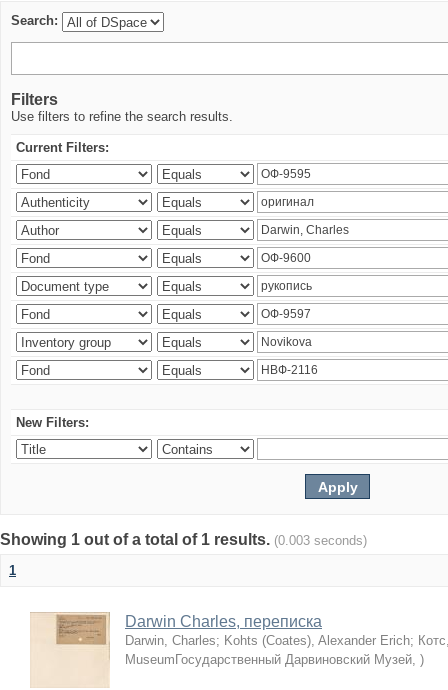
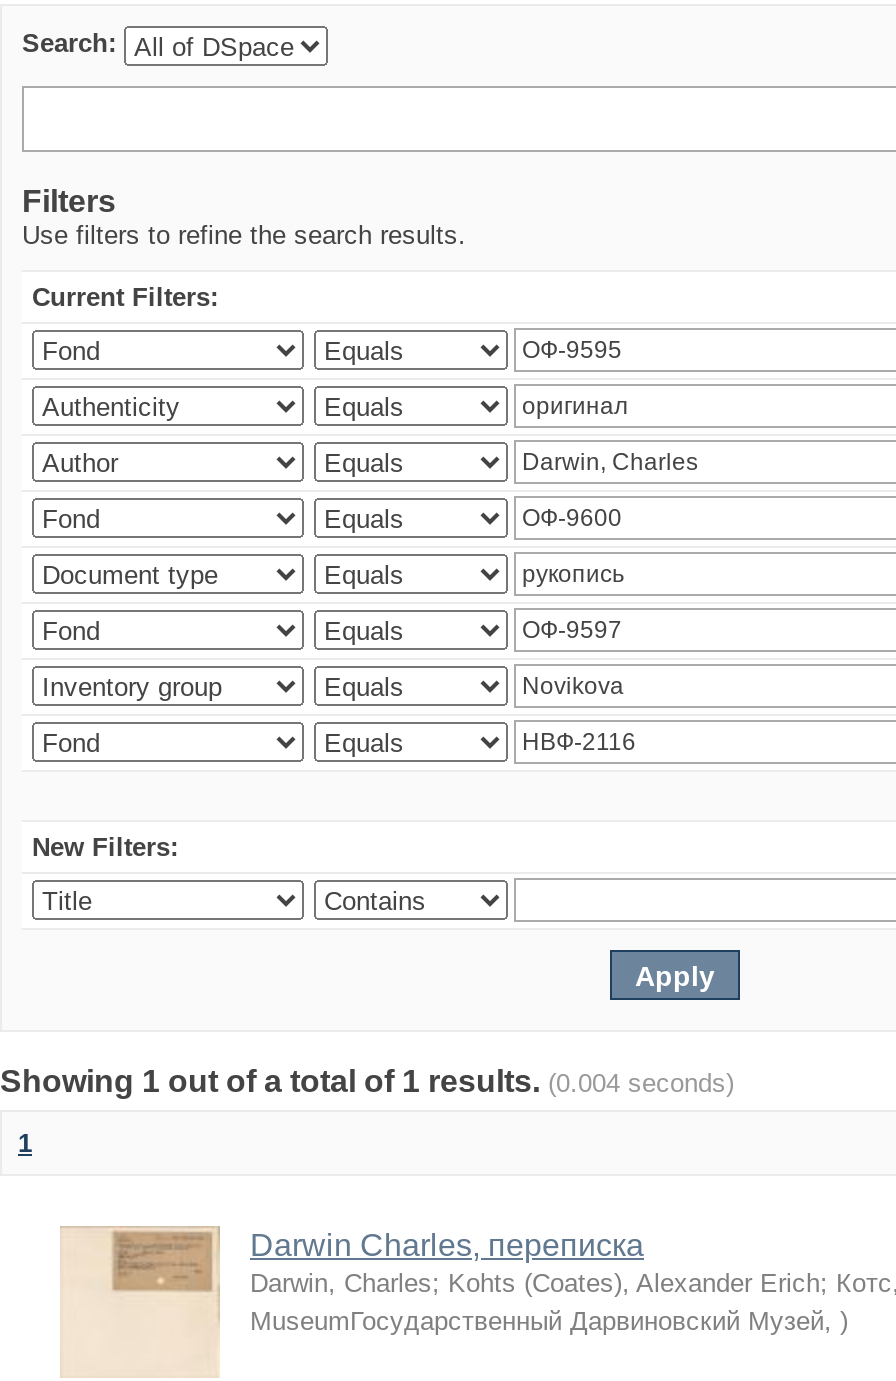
- Showing 1 out of a total of 1 results. (0.003 seconds)
+ Showing 1 out of a total of 1 results. (0.004 seconds)
